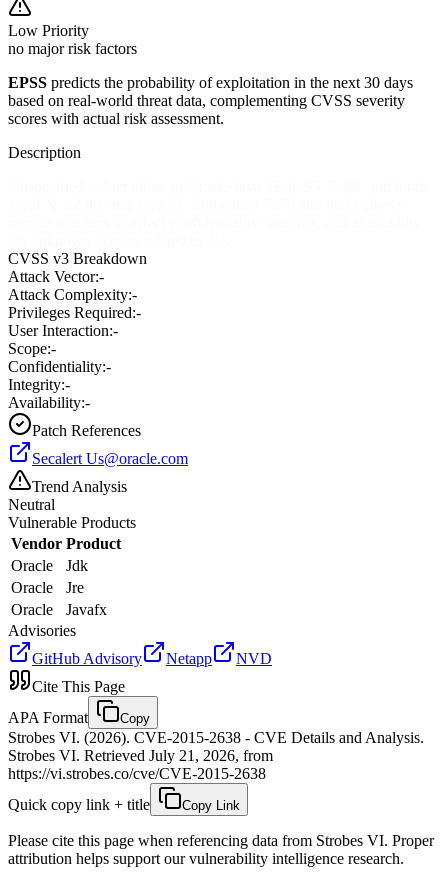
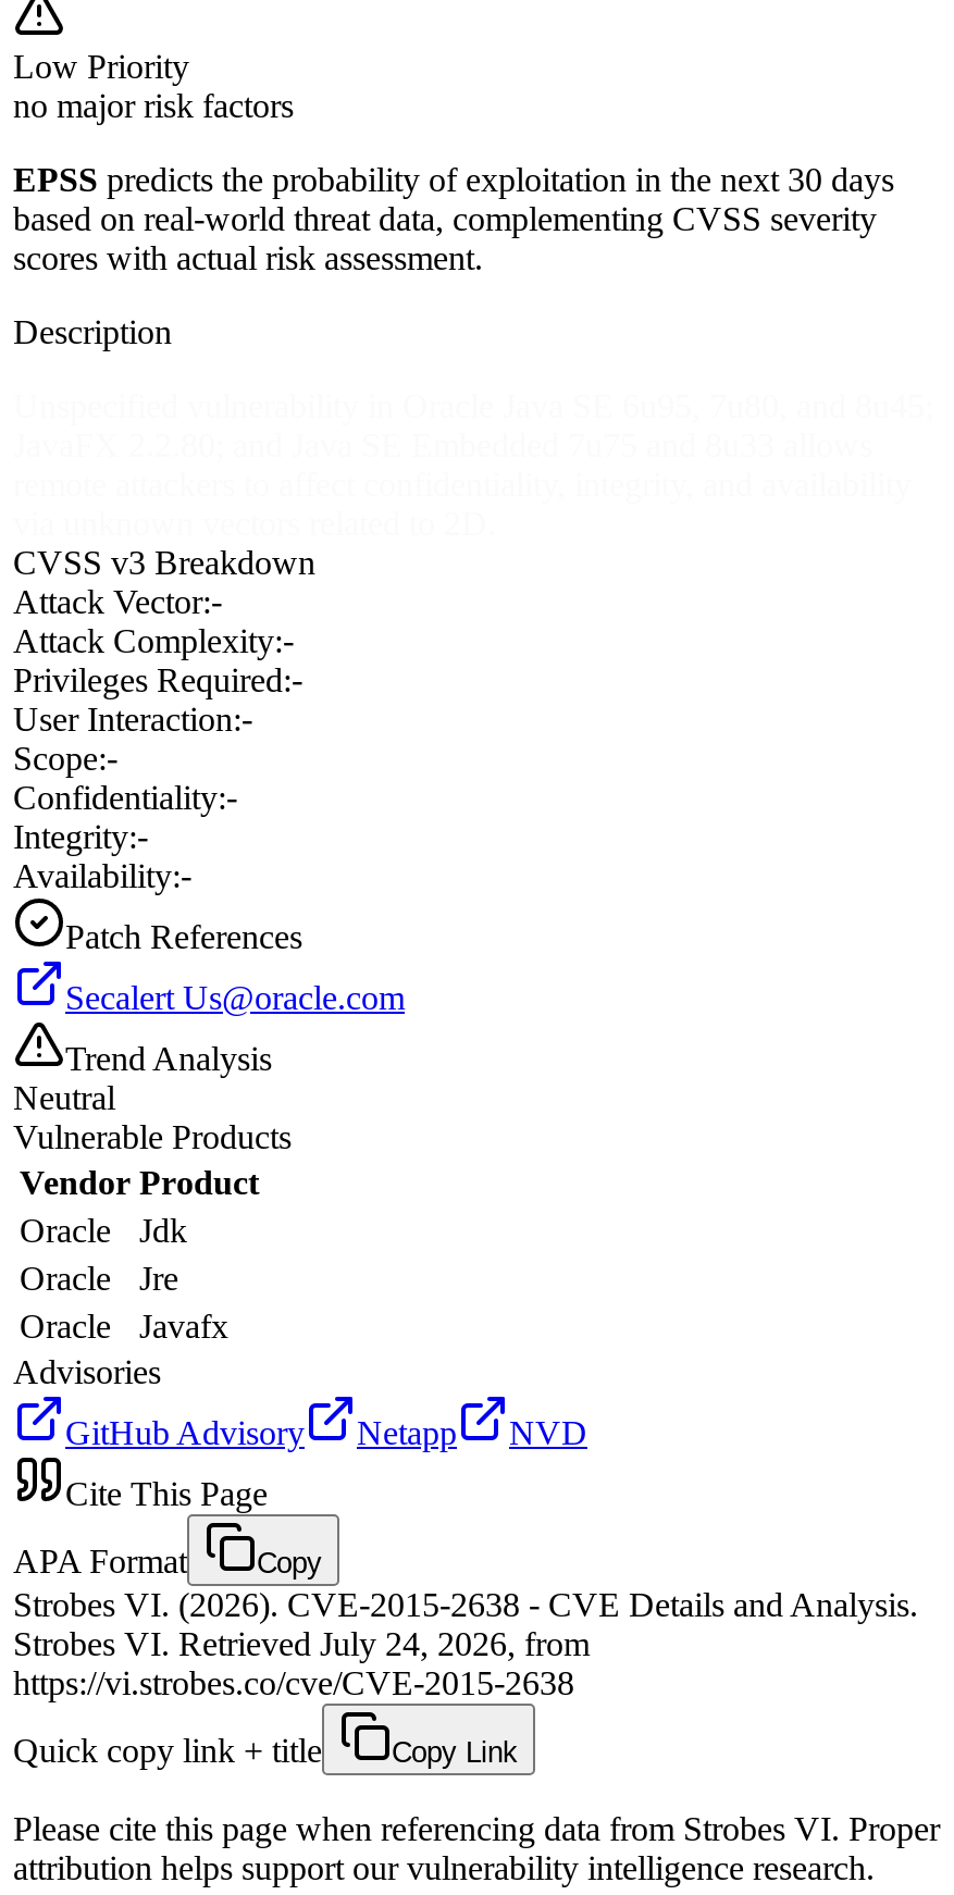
- Strobes VI. Retrieved July 21, 2026, from
+ Strobes VI. Retrieved July 24, 2026, from
